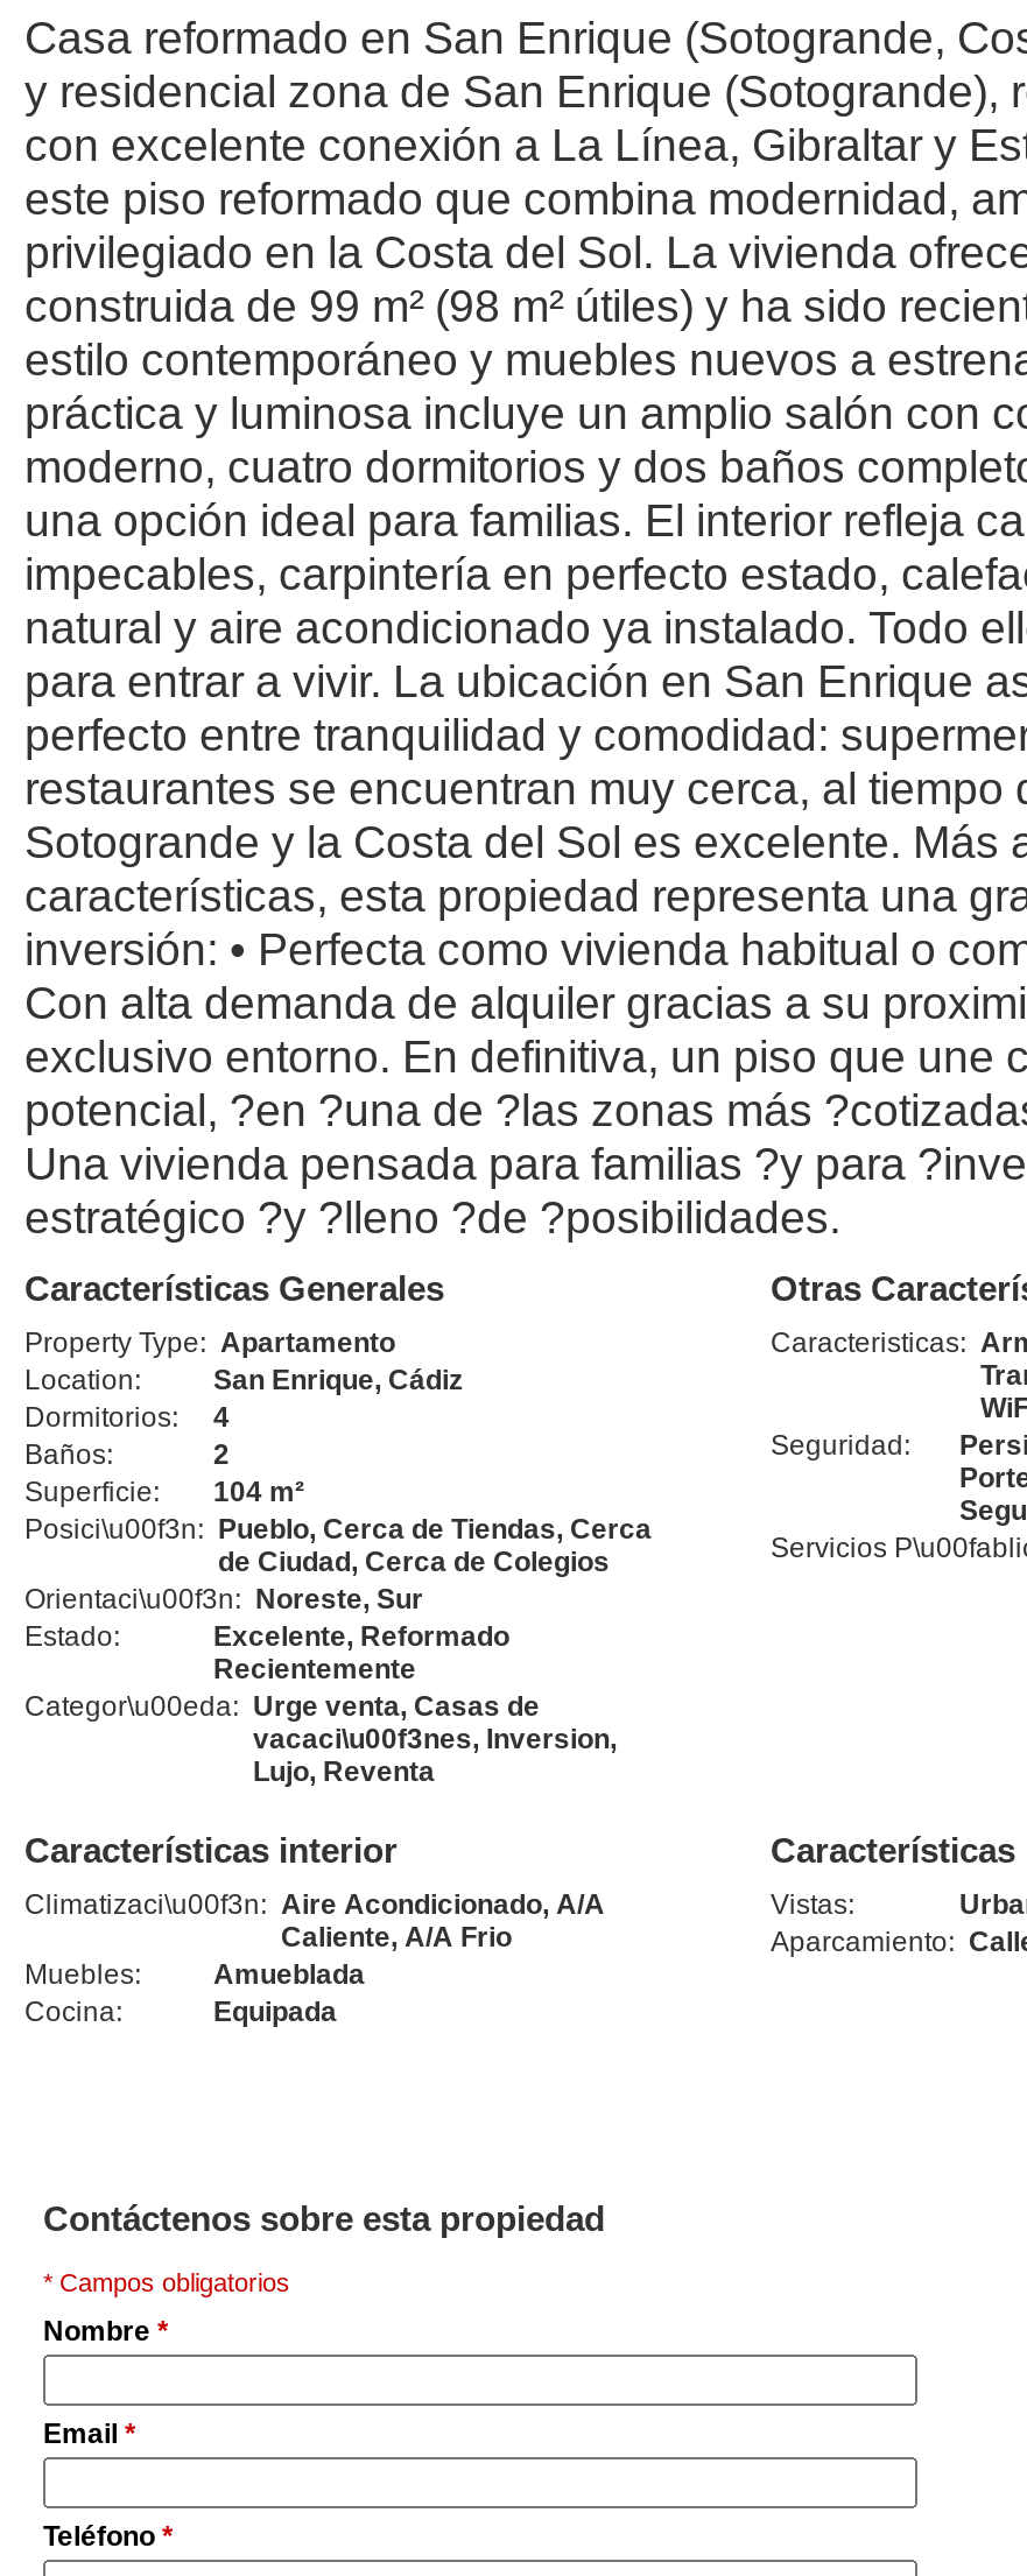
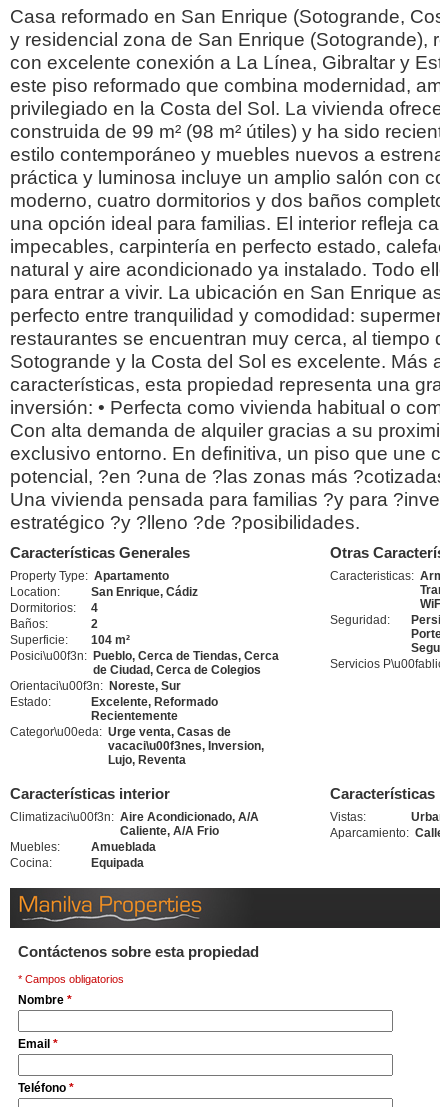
+ [image]
